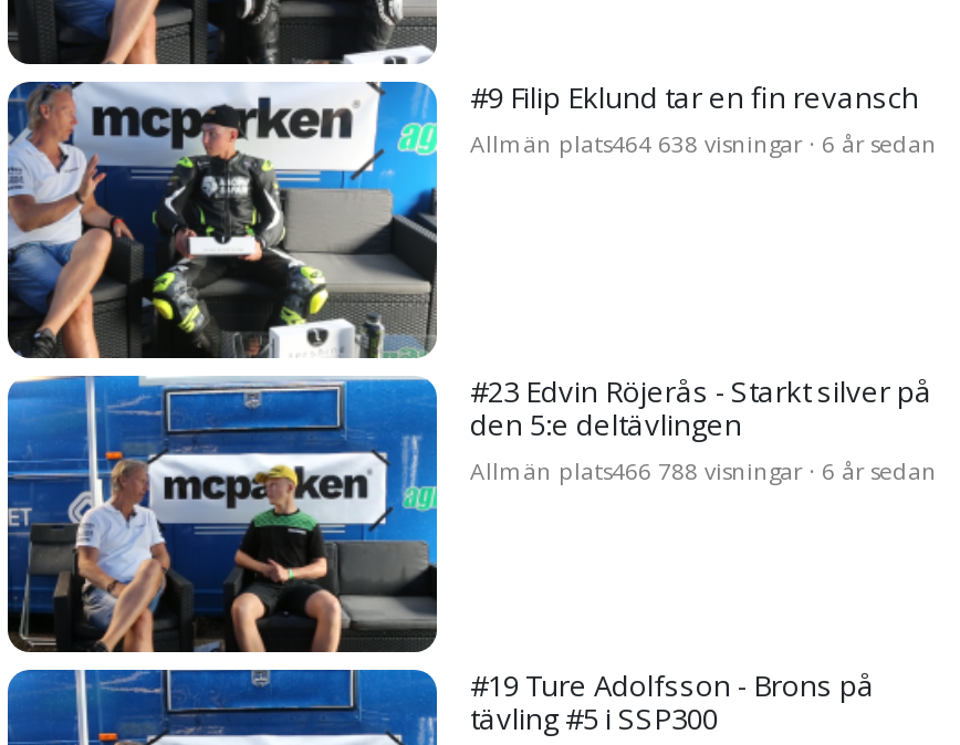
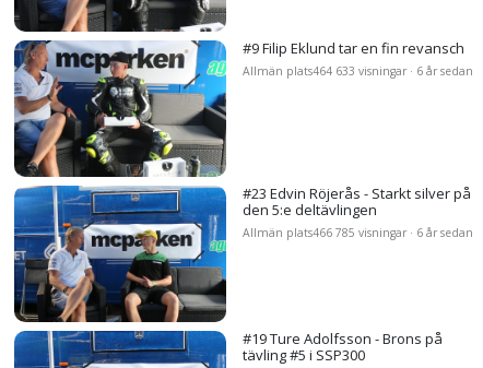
- Allmän plats464 638 visningar · 6 år sedan
+ Allmän plats464 633 visningar · 6 år sedan

- Allmän plats466 788 visningar · 6 år sedan
+ Allmän plats466 785 visningar · 6 år sedan
